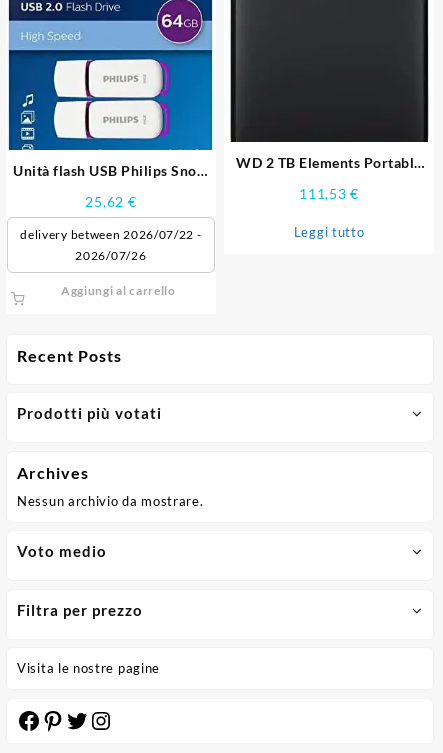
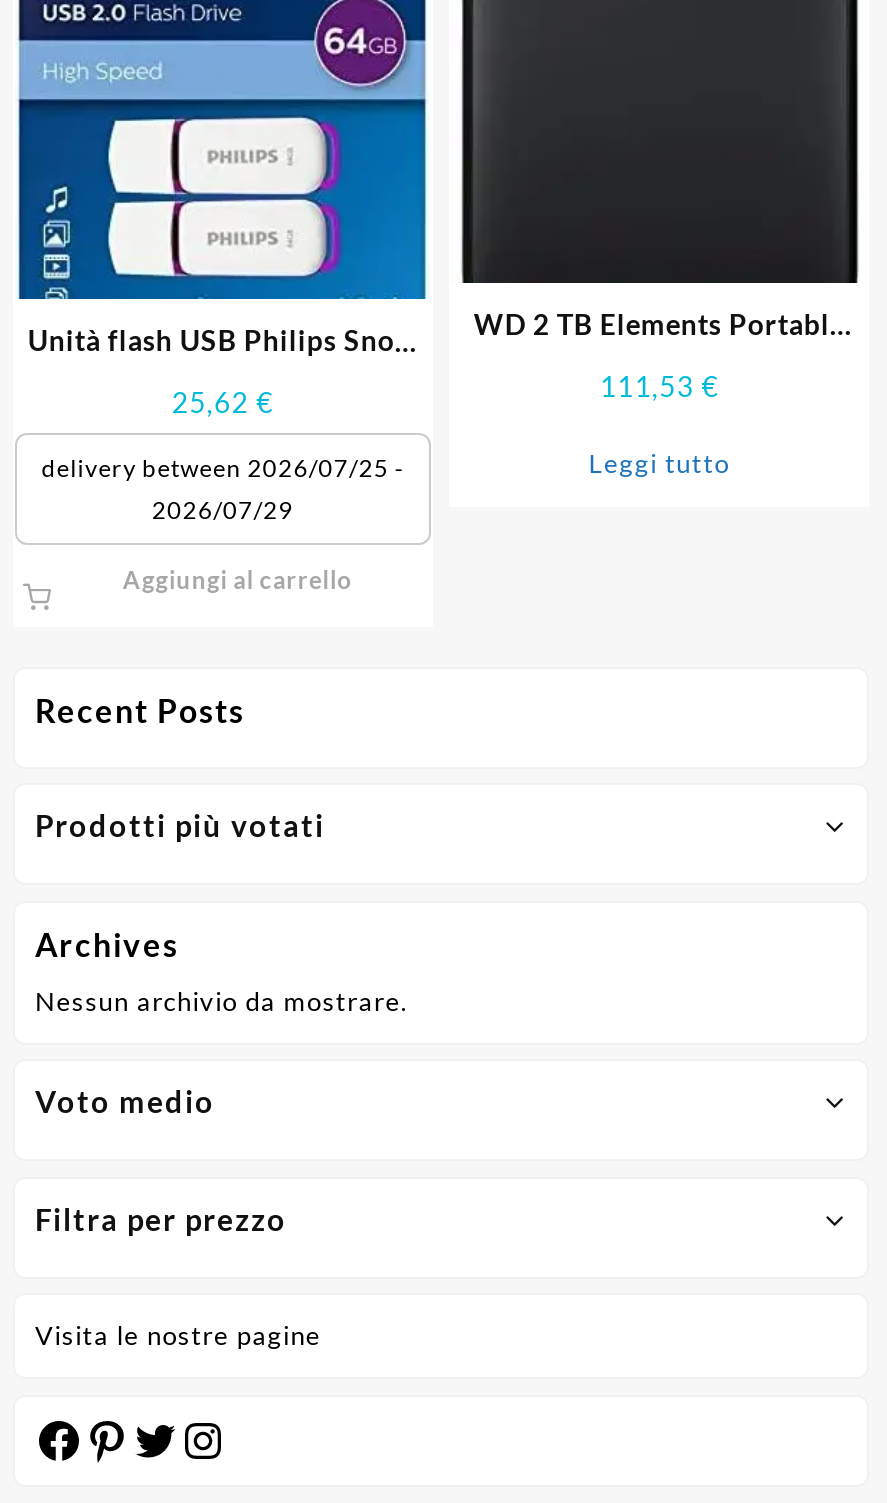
- delivery between 2026/07/22 -
+ delivery between 2026/07/25 -

- 2026/07/26
+ 2026/07/29
